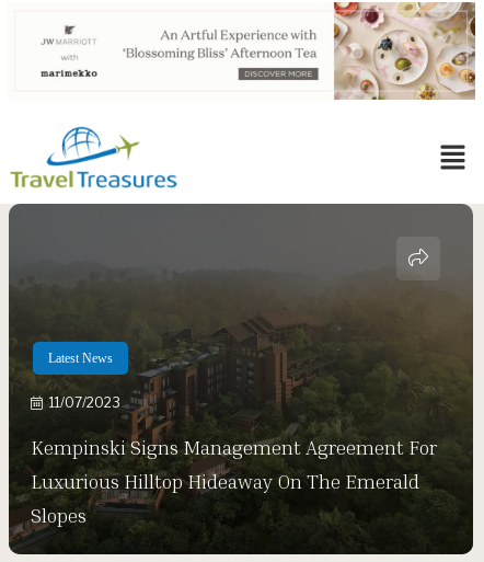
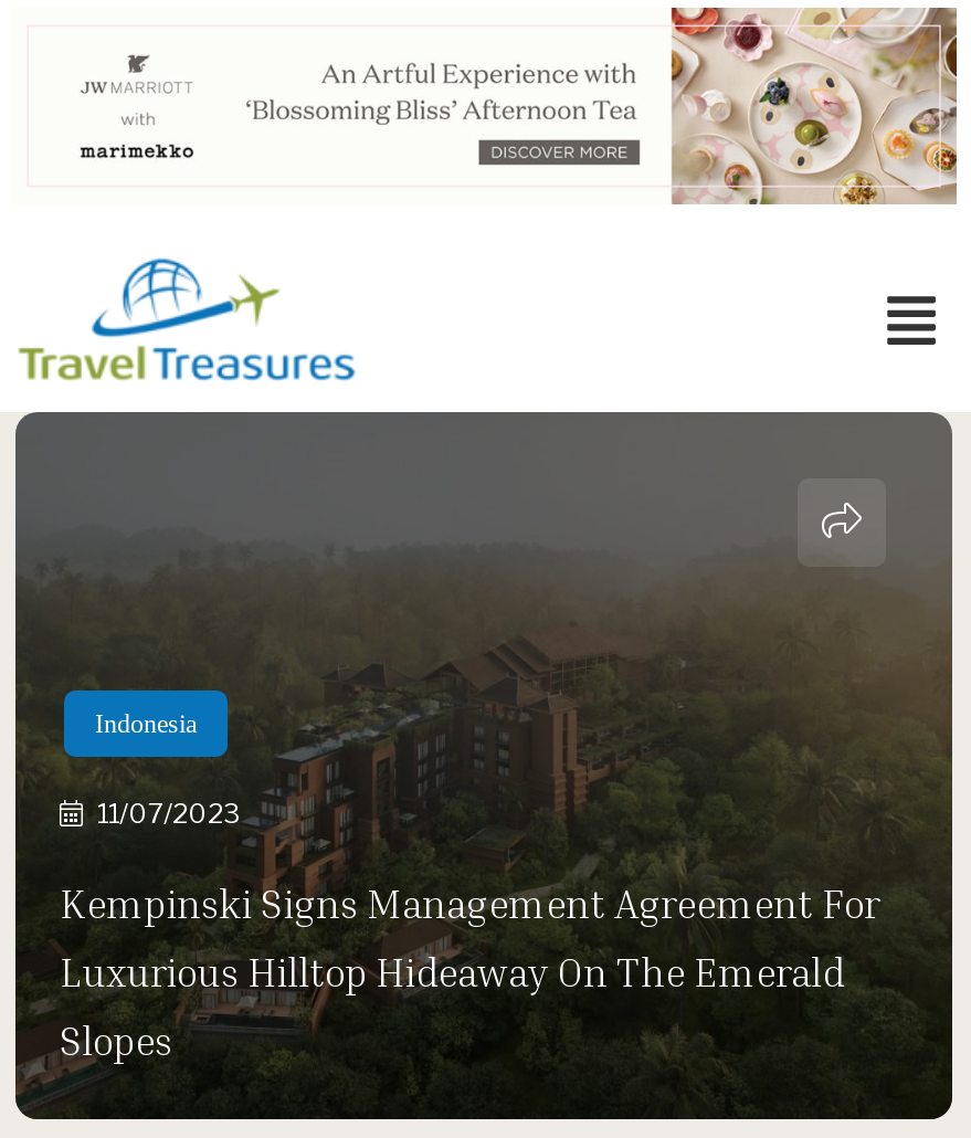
- Latest News
+ Indonesia
